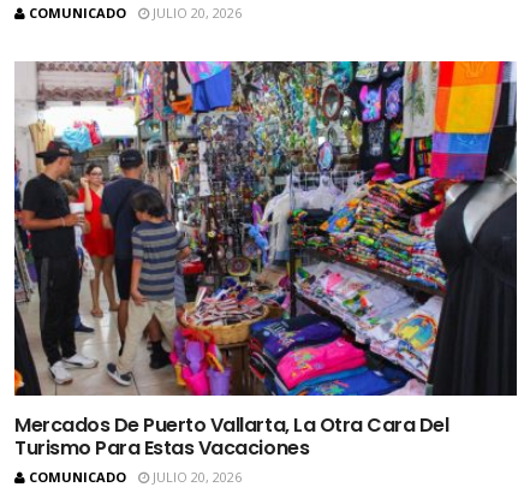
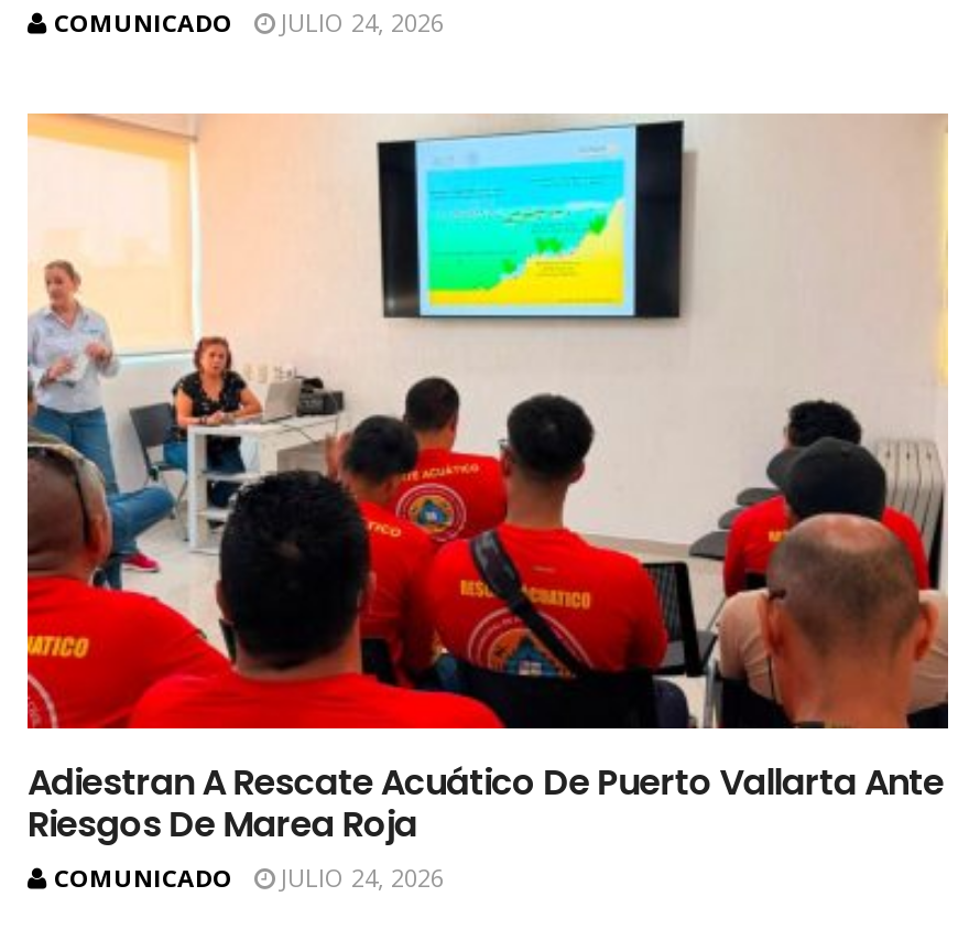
- COMUNICADO JULIO 20, 2026
+ COMUNICADO JULIO 24, 2026

- [image]
- Mercados De Puerto Vallarta, La Otra Cara Del
- Turismo Para Estas Vacaciones
+ [image]
+ Adiestran A Rescate Acuático De Puerto Vallarta Ante
+ Riesgos De Marea Roja

- COMUNICADO JULIO 20, 2026
+ COMUNICADO JULIO 24, 2026
